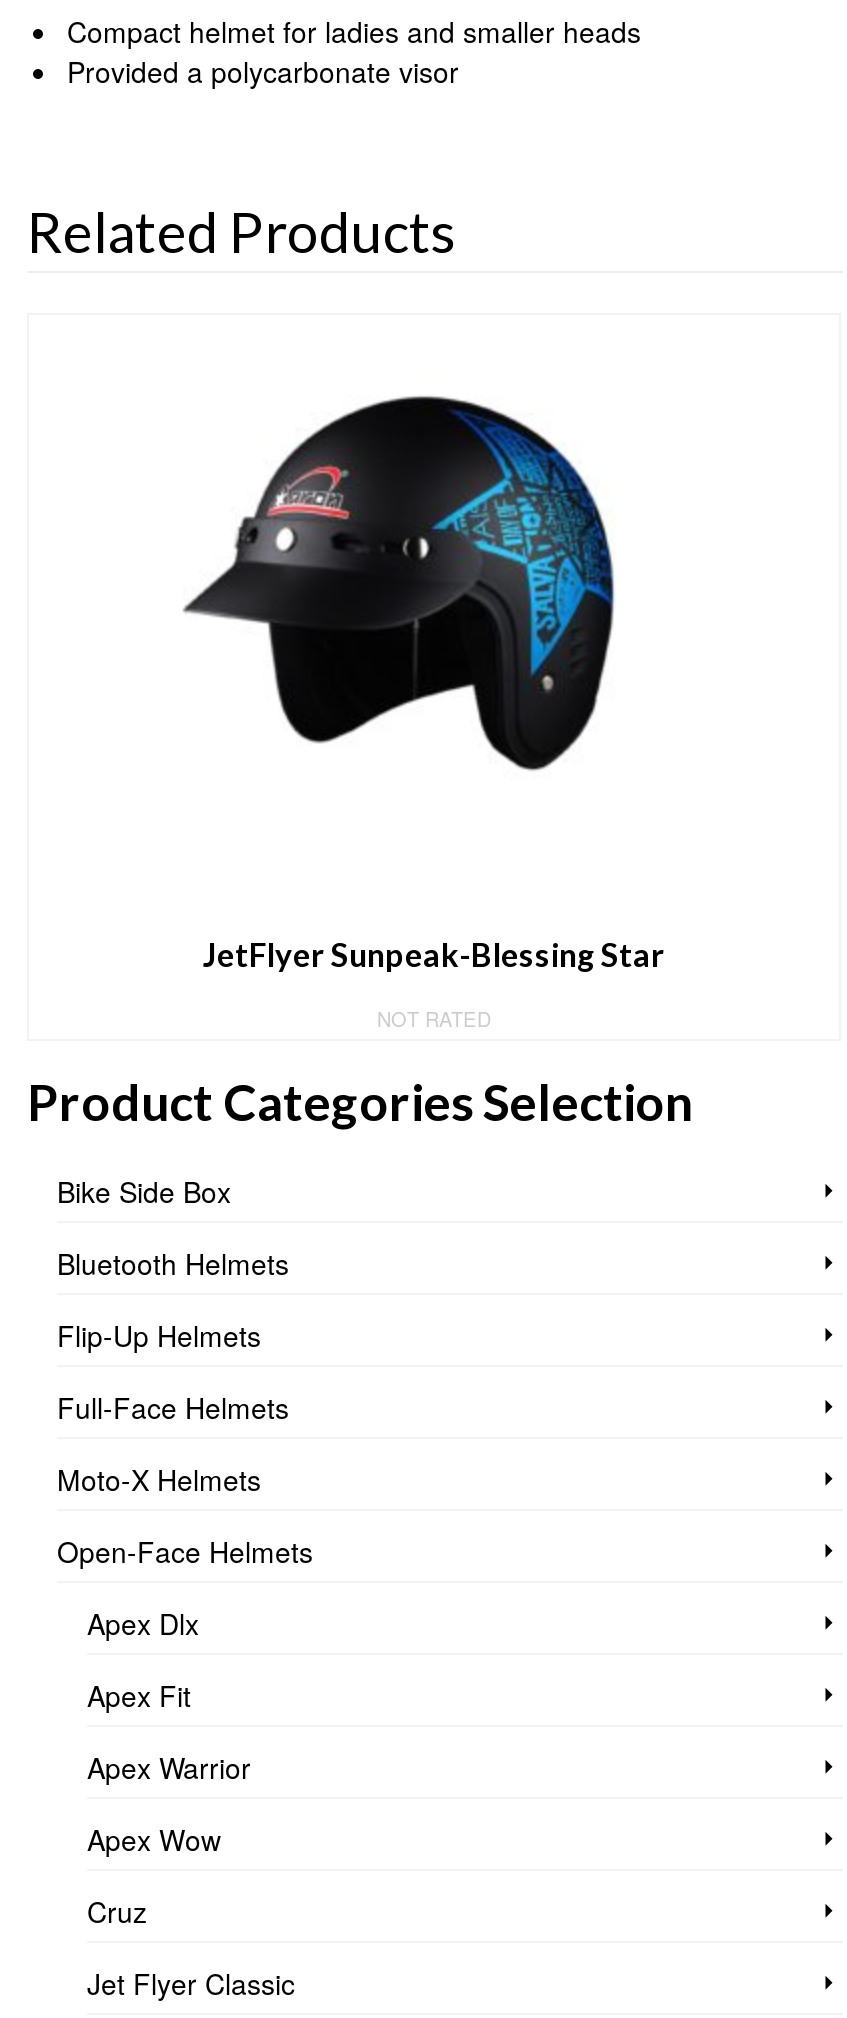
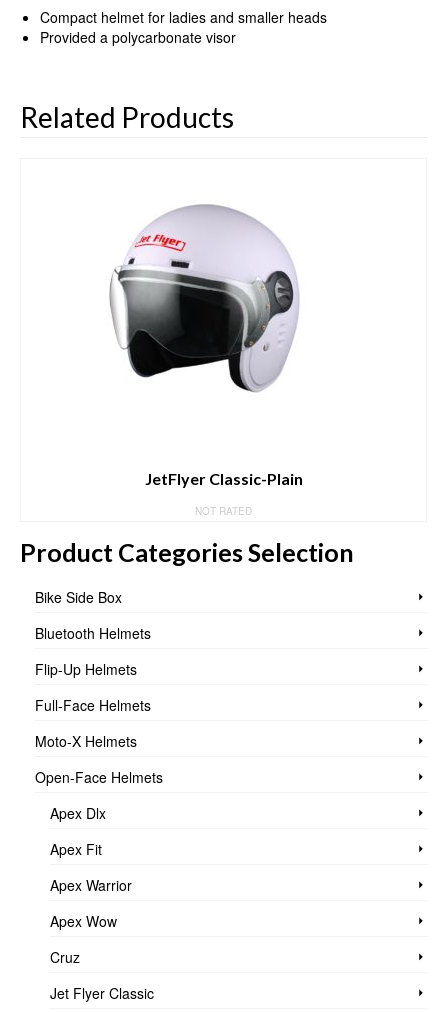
- [image]
+ [image]

- JetFlyer Sunpeak-Blessing Star
+ JetFlyer Classic-Plain
